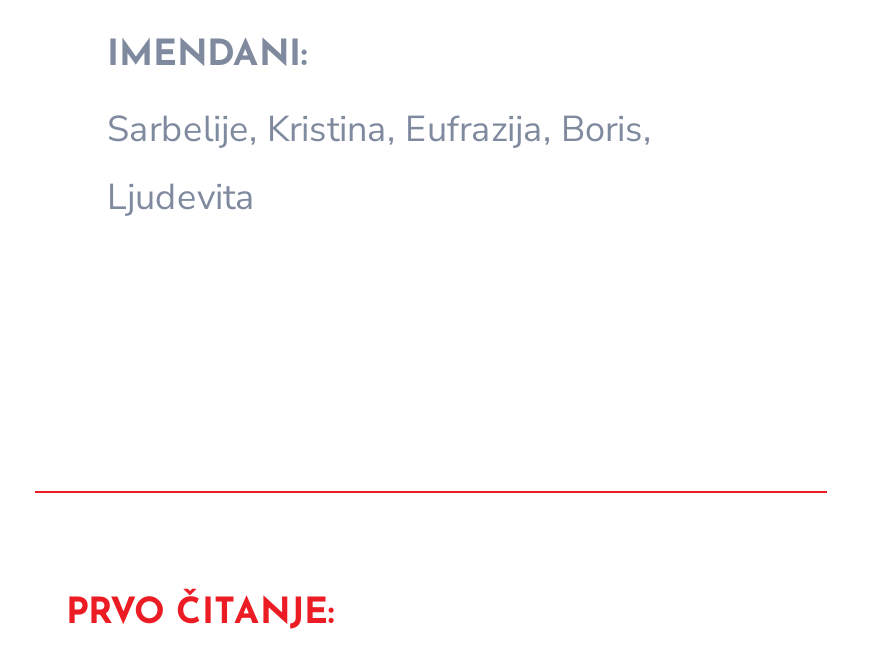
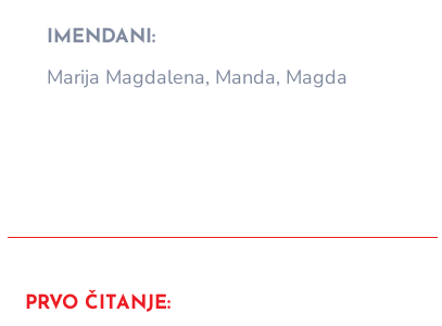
- Sarbelije, Kristina, Eufrazija, Boris,
- Ljudevita
+ Marija Magdalena, Manda, Magda
